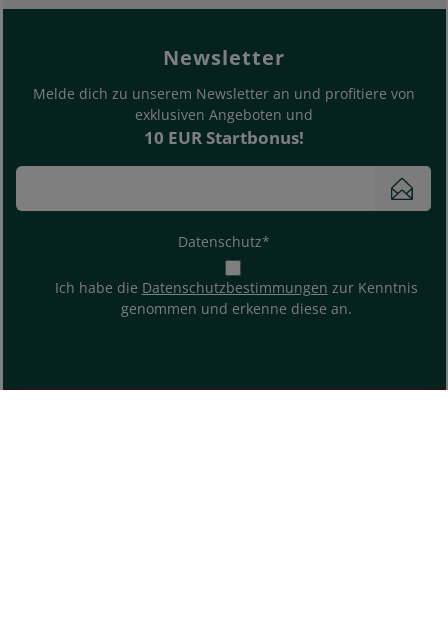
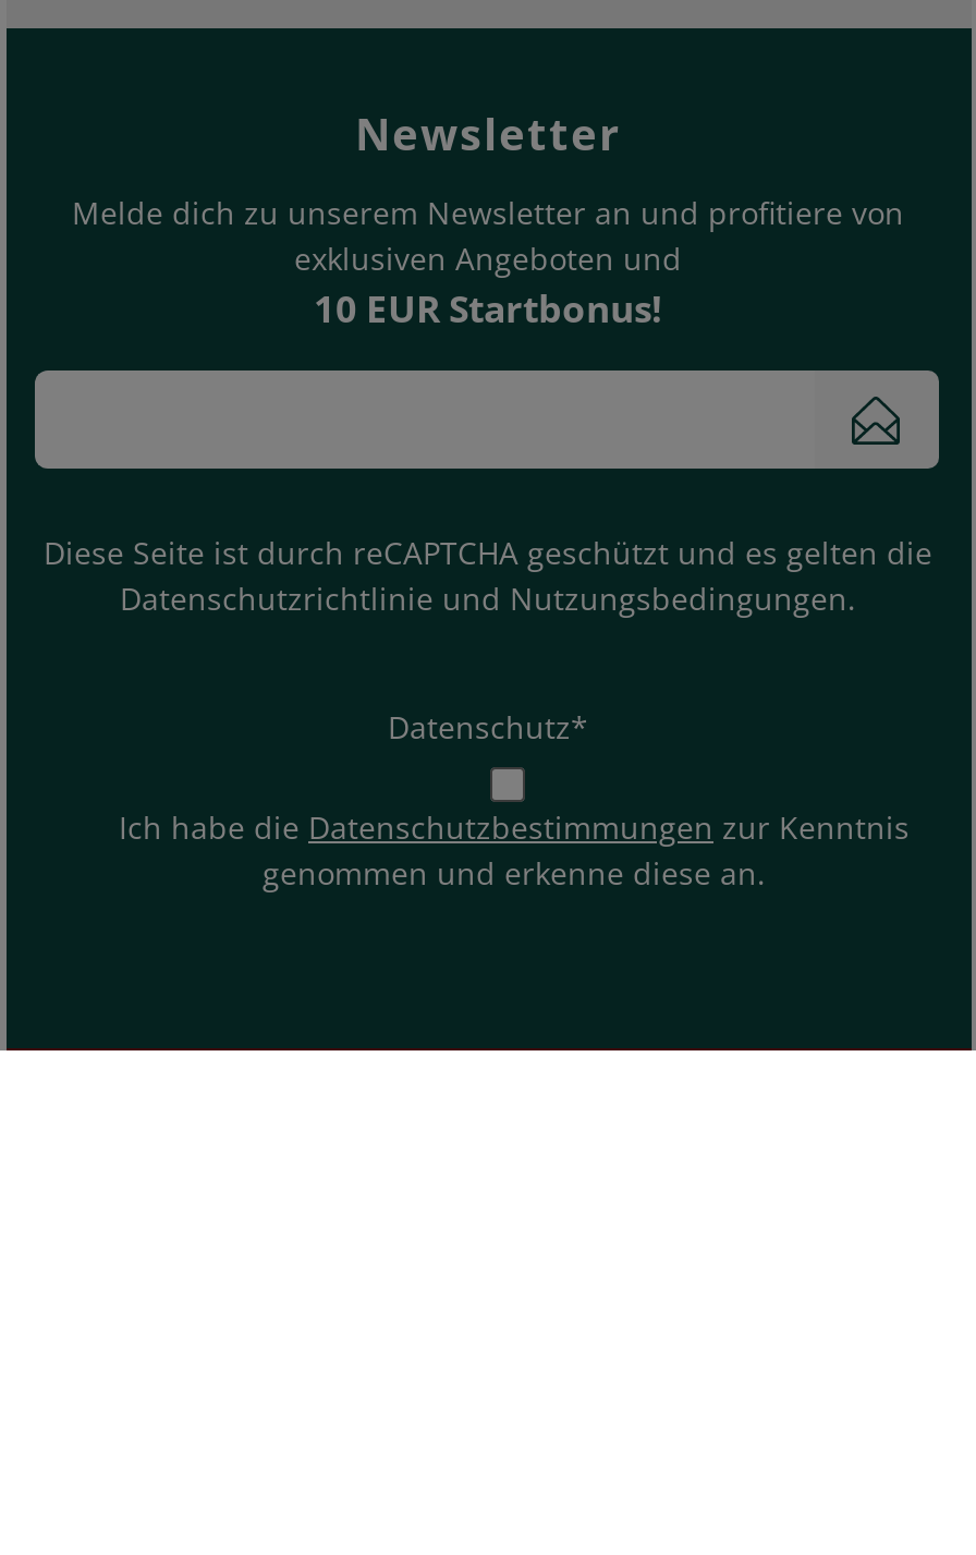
+ Diese Seite ist durch reCAPTCHA geschützt und es gelten die
+ Datenschutzrichtlinie und Nutzungsbedingungen.
